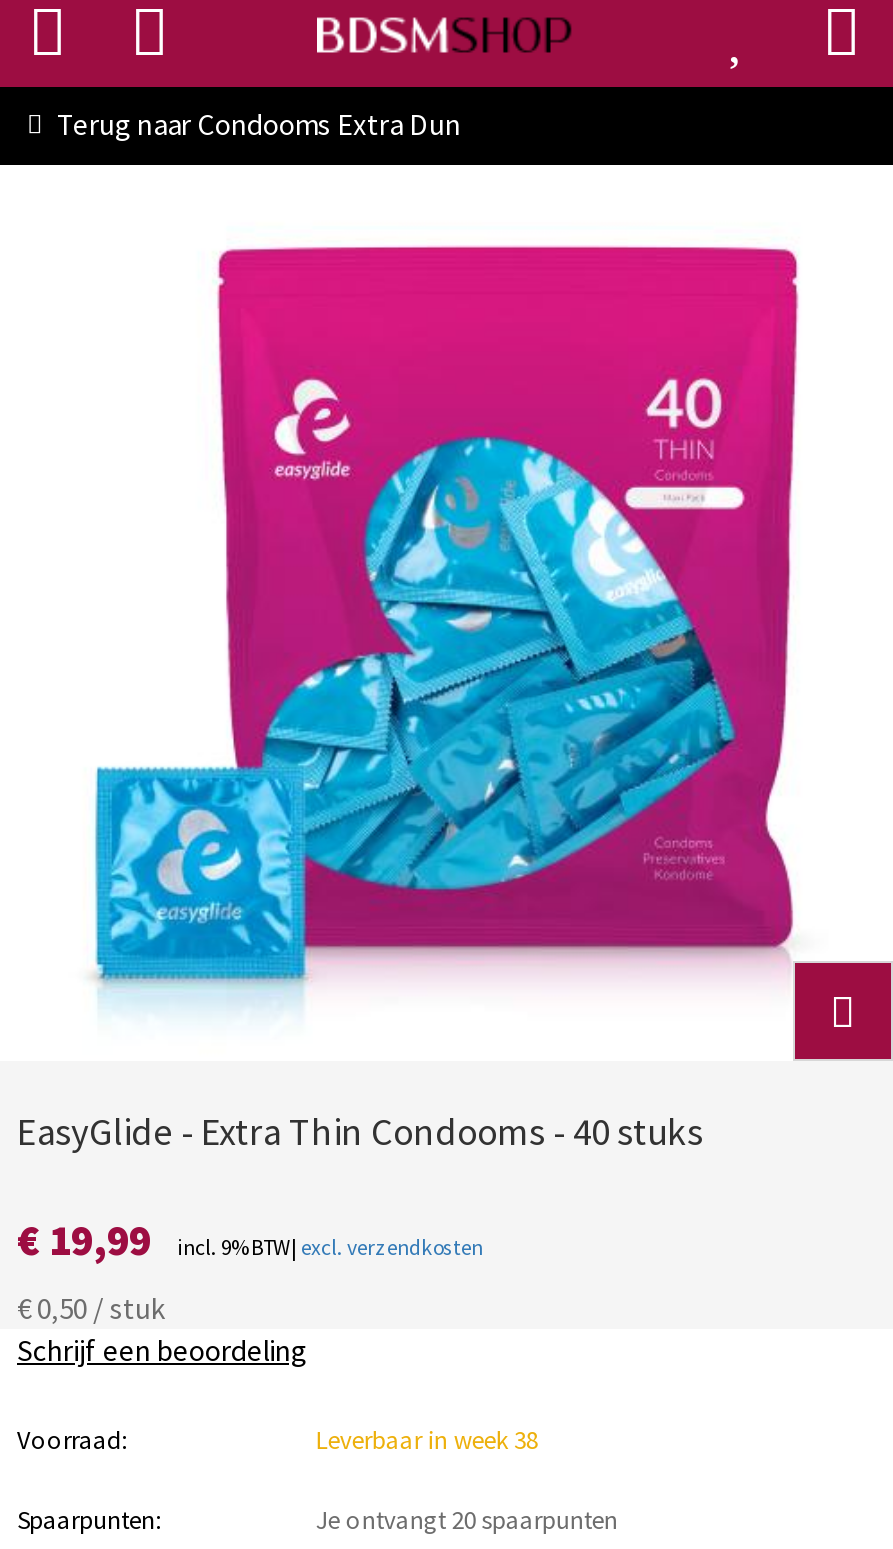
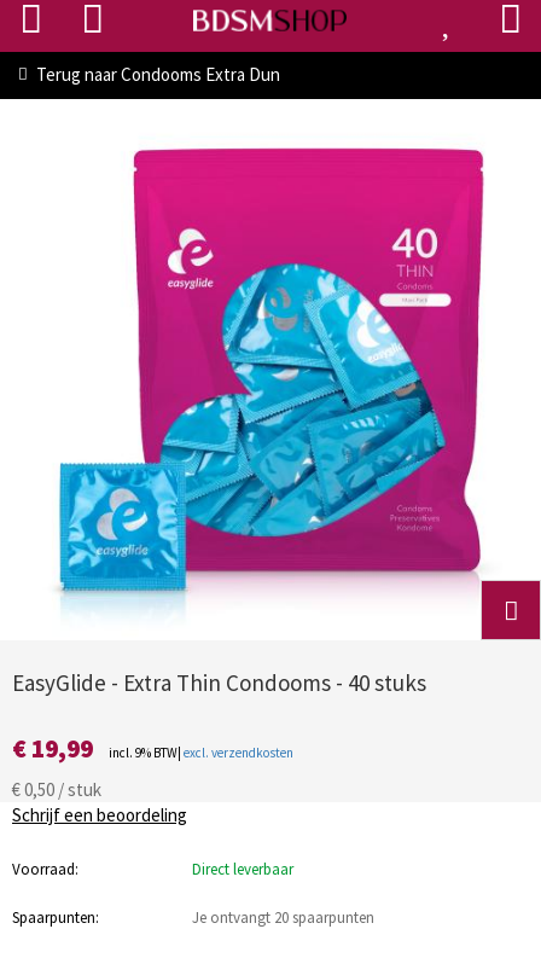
- Leverbaar in week 38
+ Direct leverbaar
